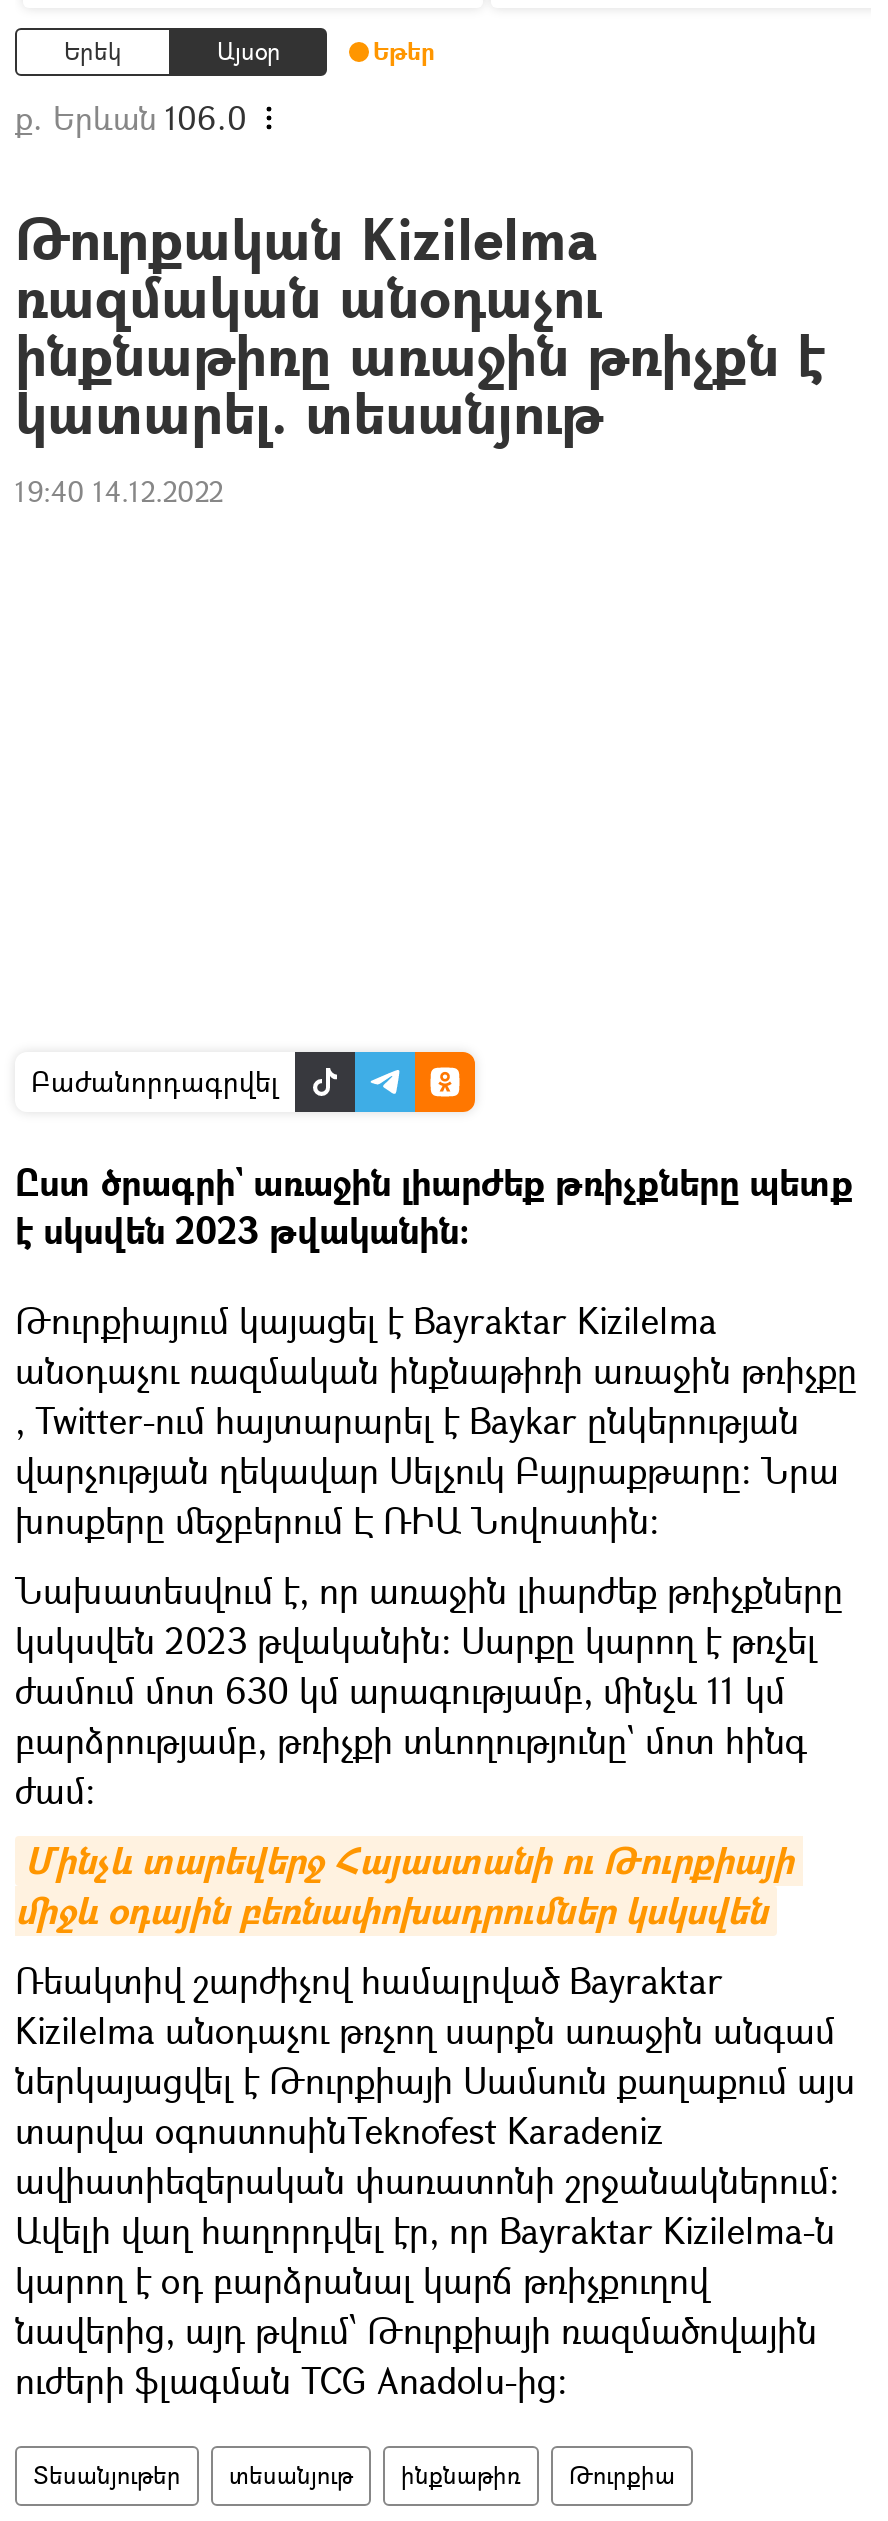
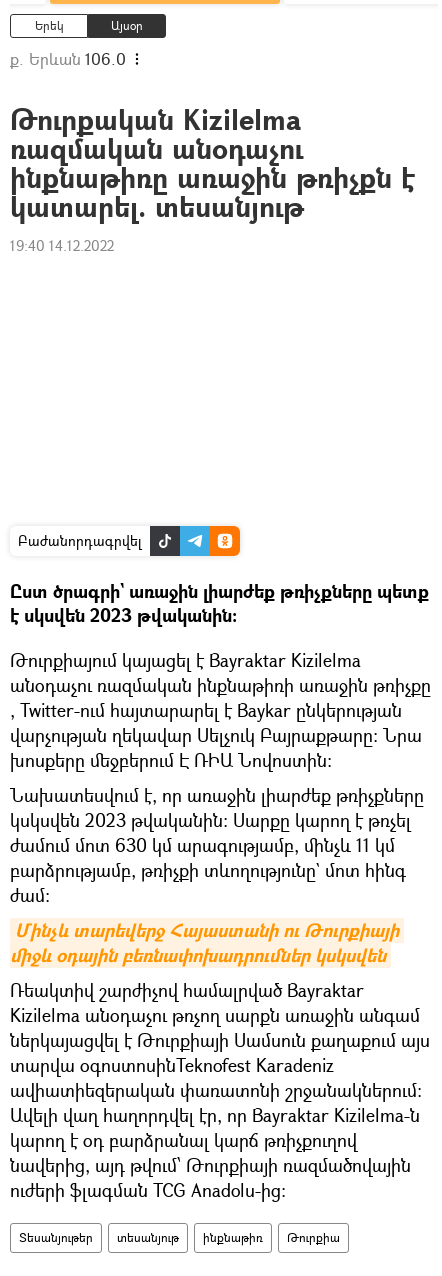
- Եթեր
